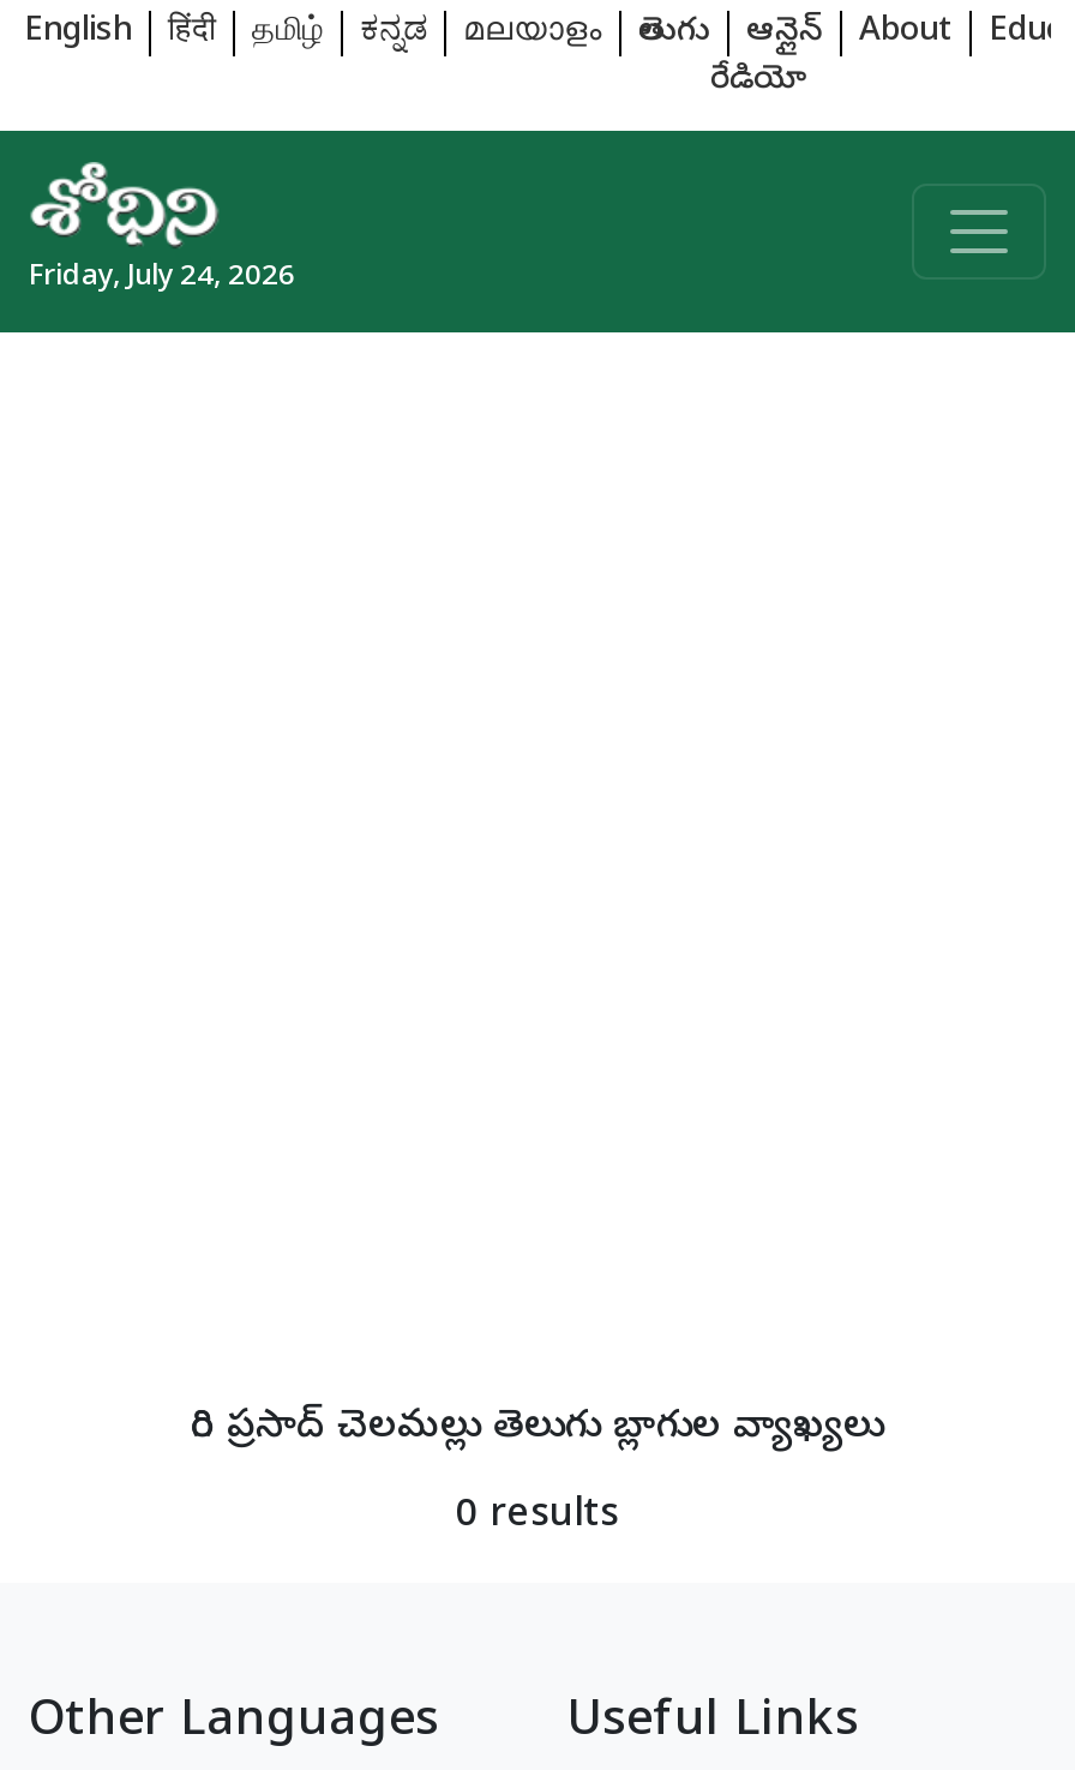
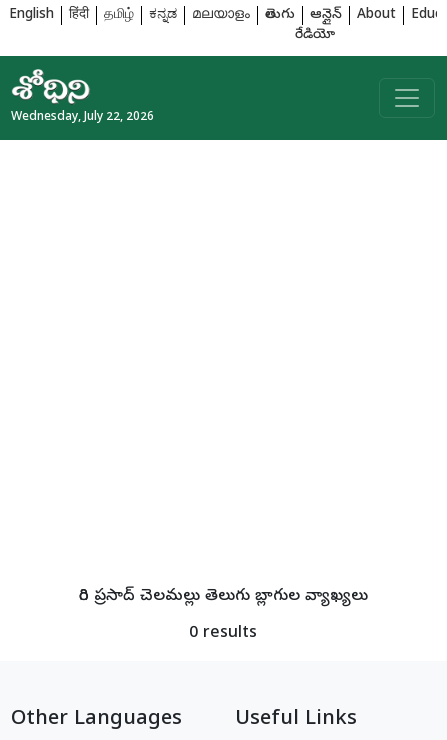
- Friday, July 24, 2026
+ Wednesday, July 22, 2026
